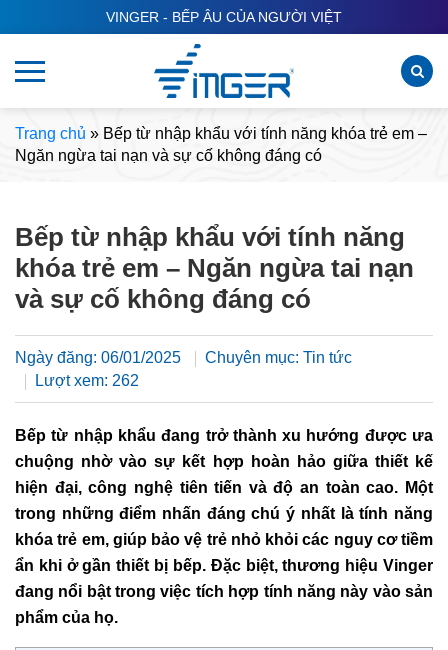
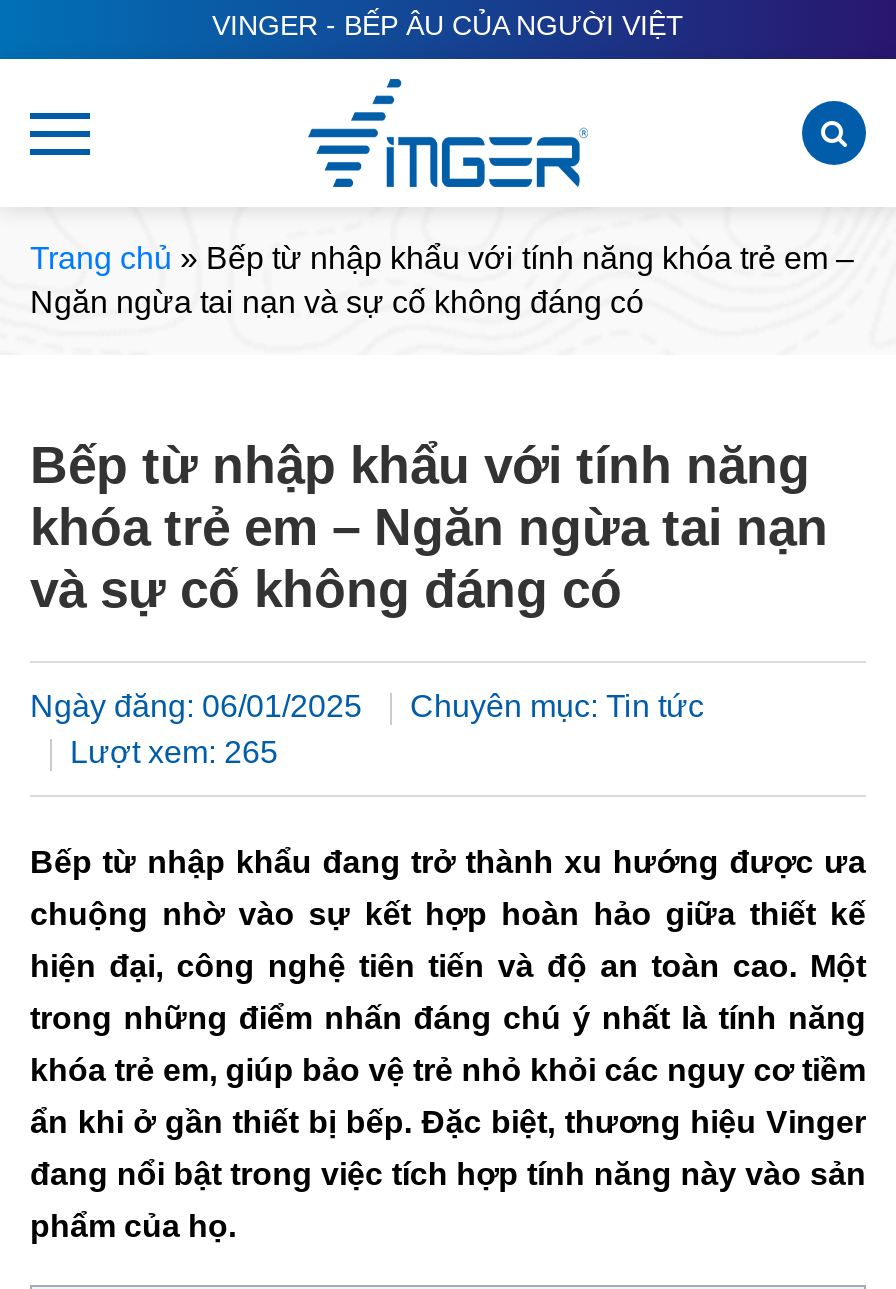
- Lượt xem: 262
+ Lượt xem: 265
